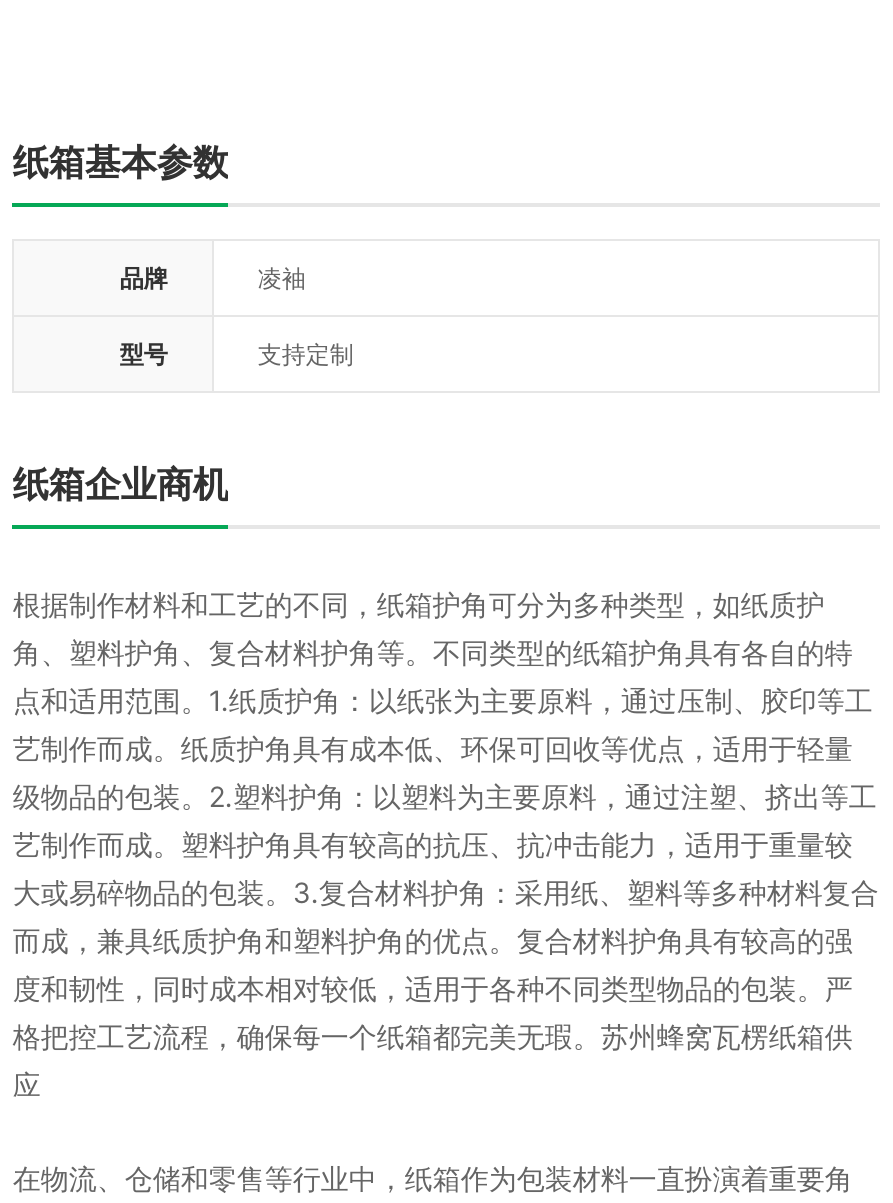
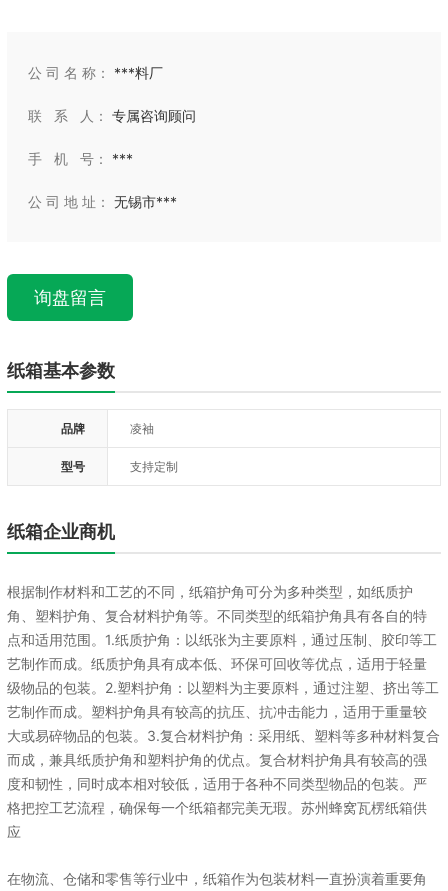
+ 公 司 名 称：***料厂
+ 联 系 人：专属咨询顾问
+ 手 机 号：***
+ 公 司 地 址：无锡市***

+ 询盘留言
